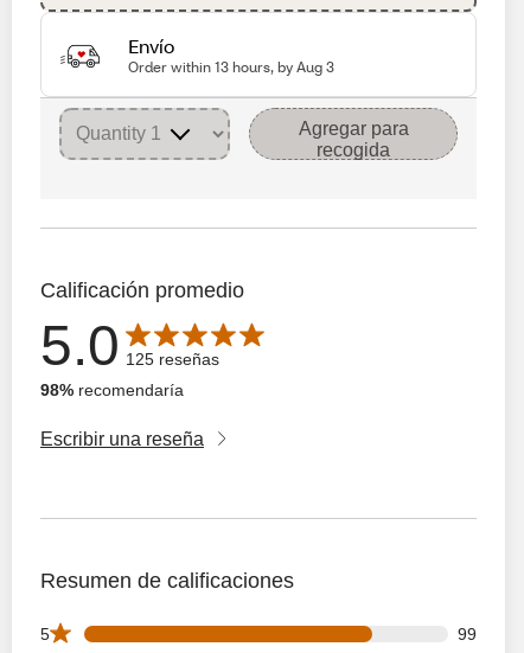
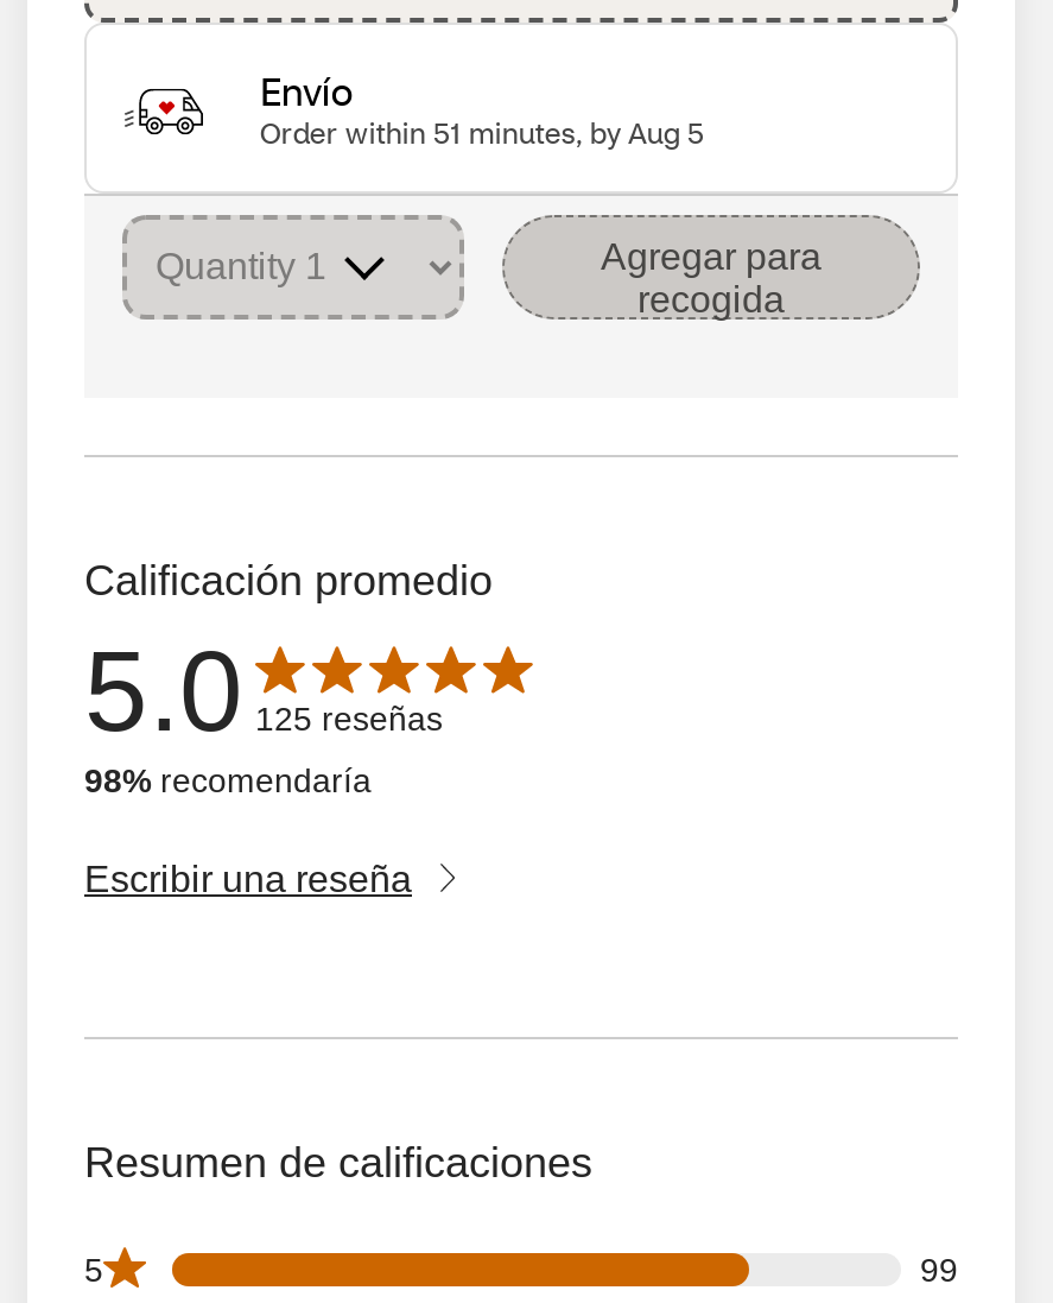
- Order within 13 hours, by Aug 3
+ Order within 51 minutes, by Aug 5
